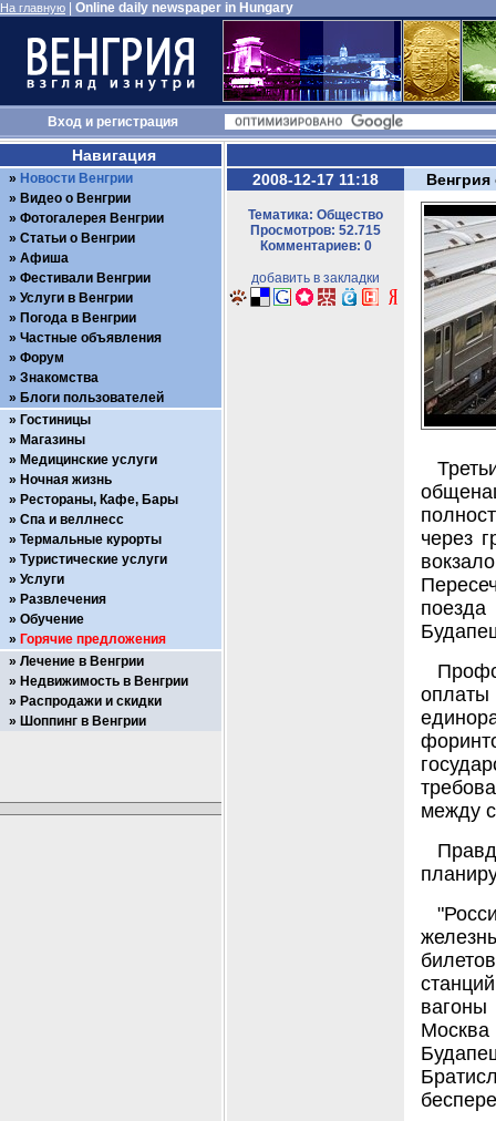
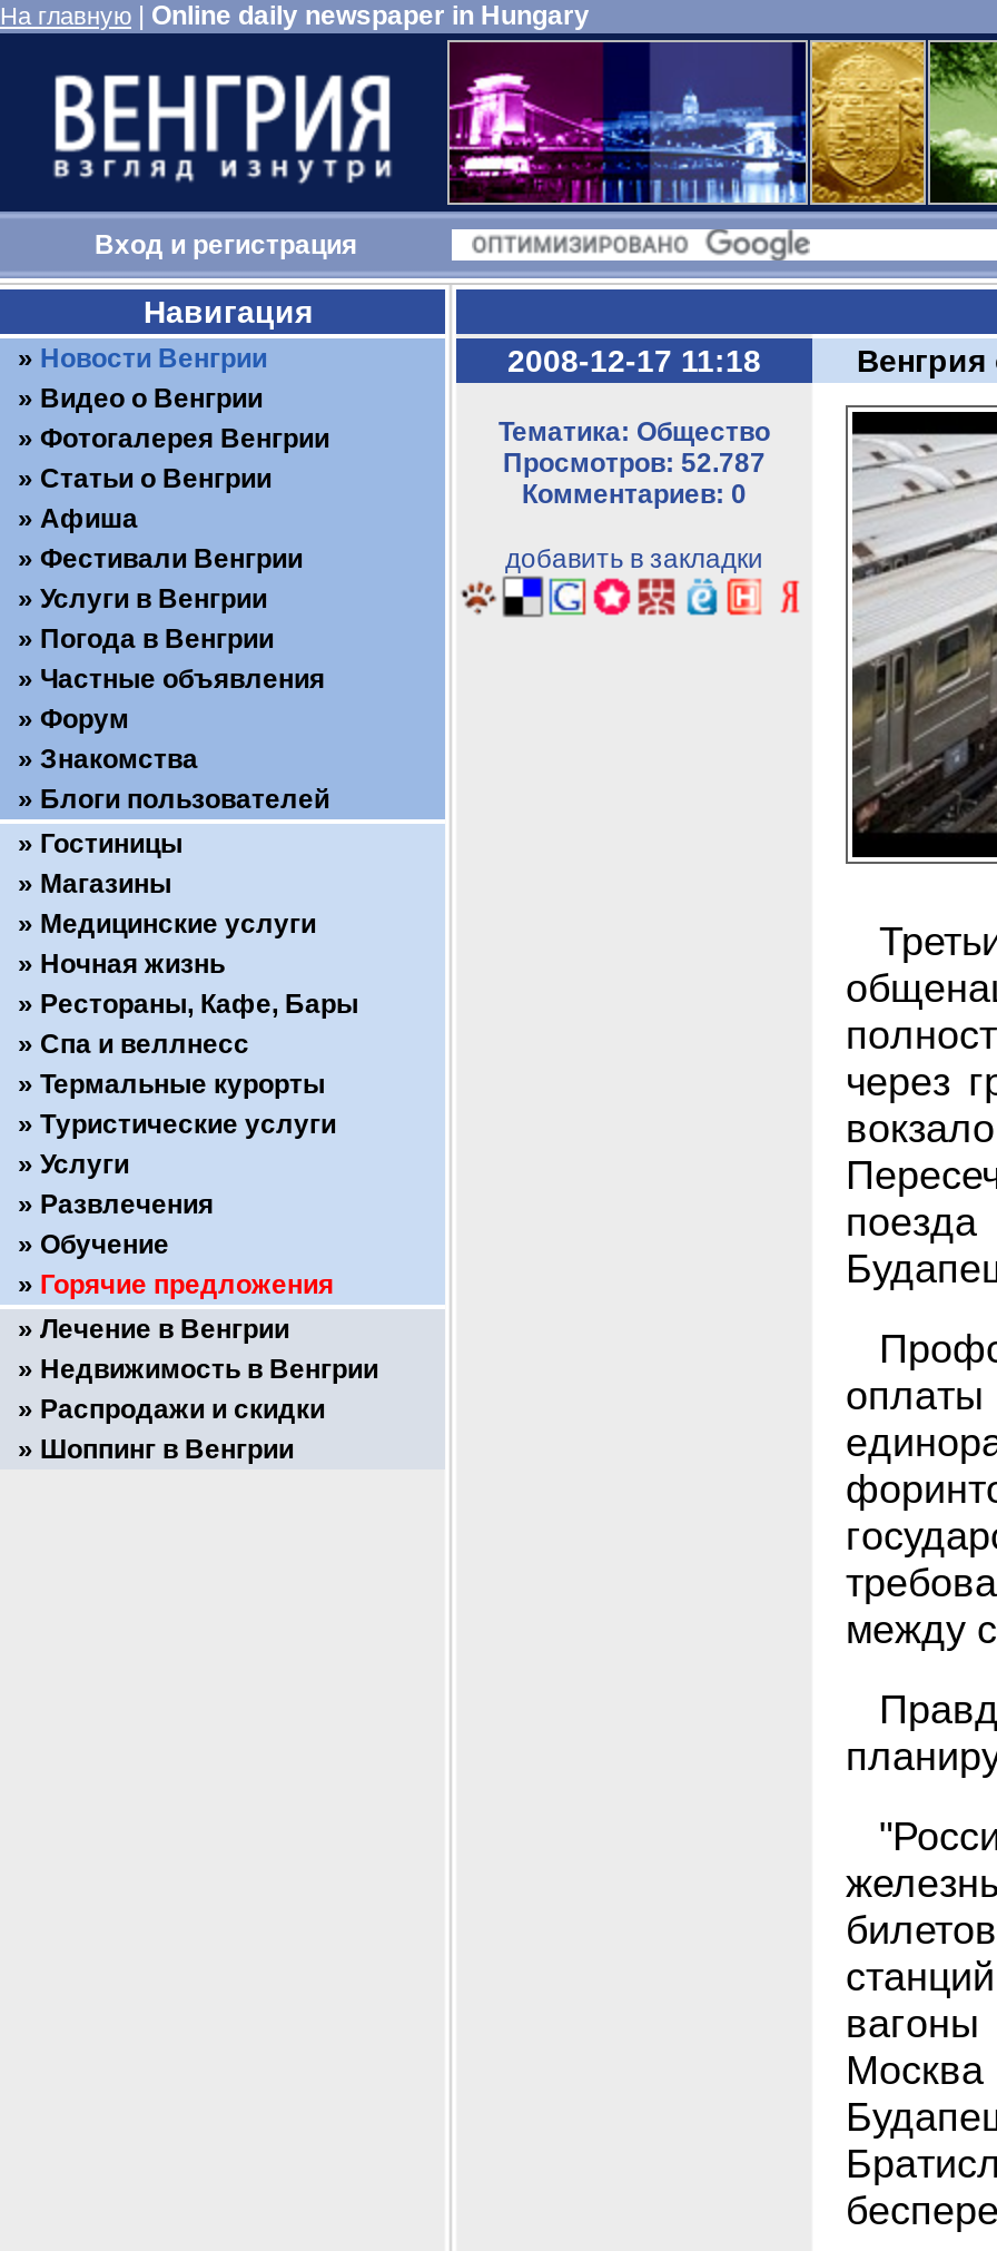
- Просмотров: 52.715
+ Просмотров: 52.787
